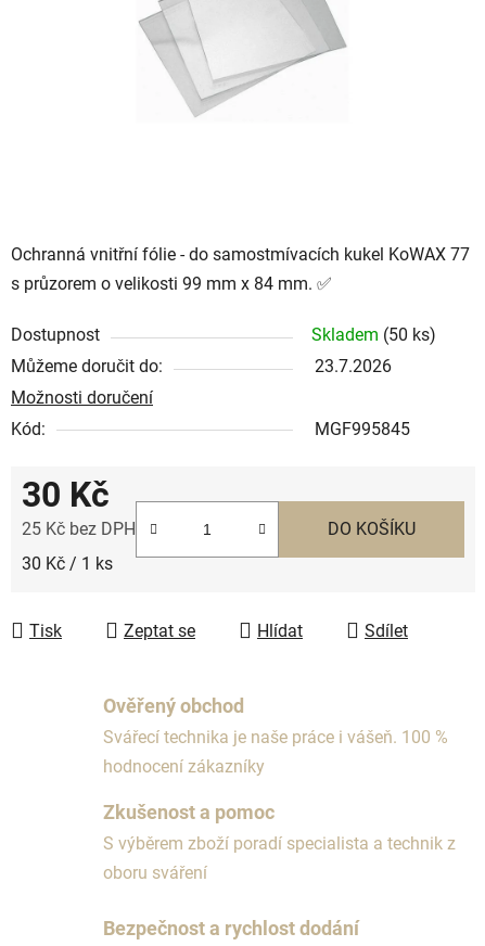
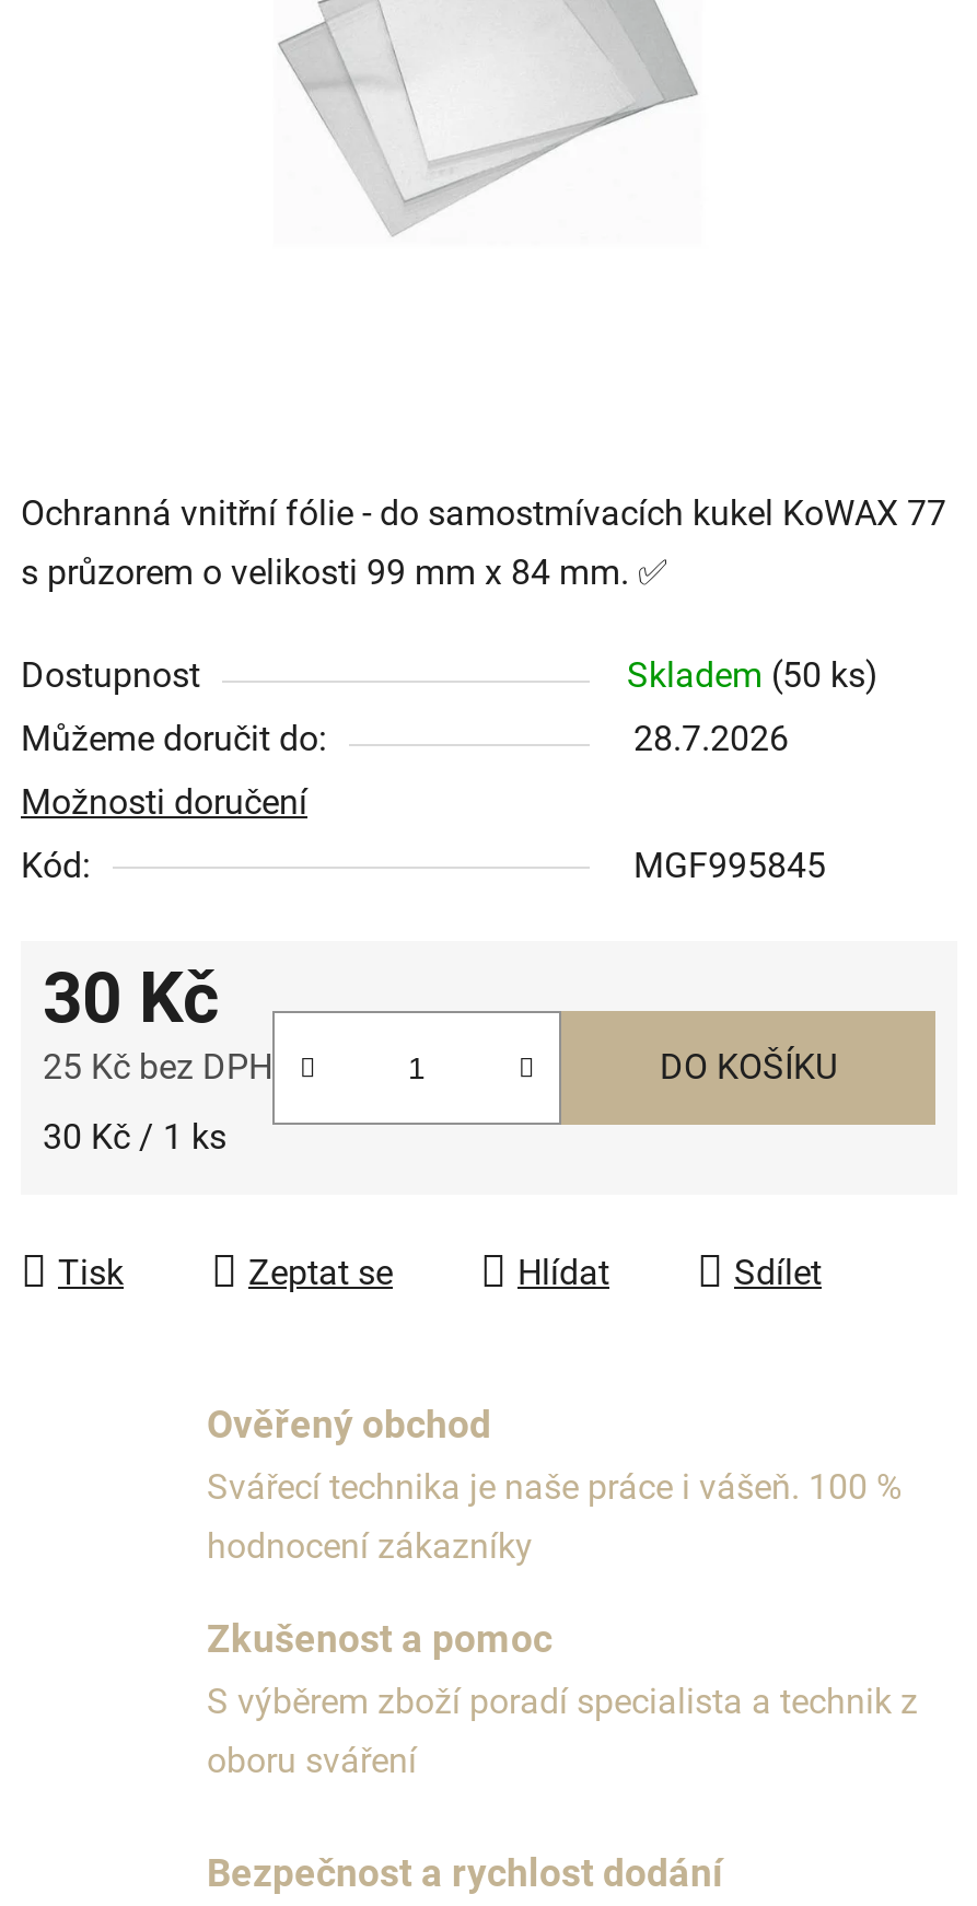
- 23.7.2026
+ 28.7.2026
